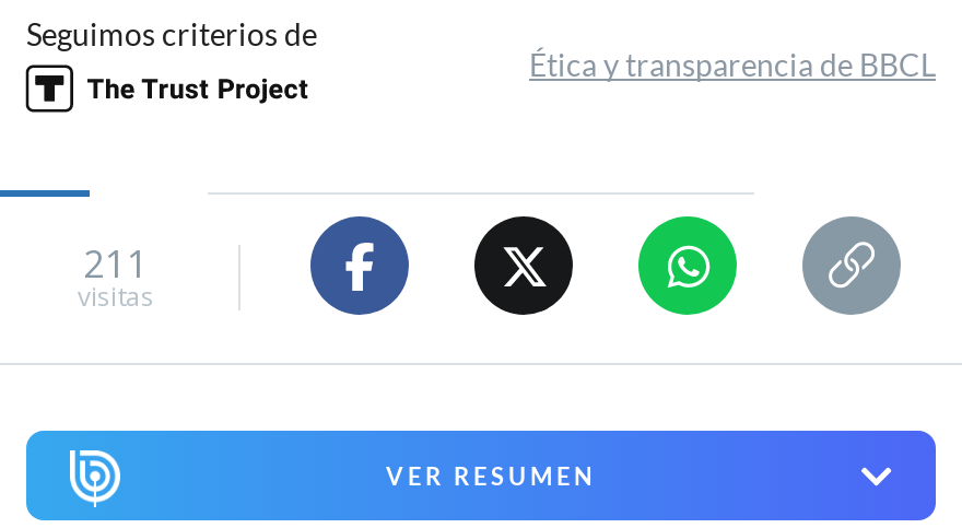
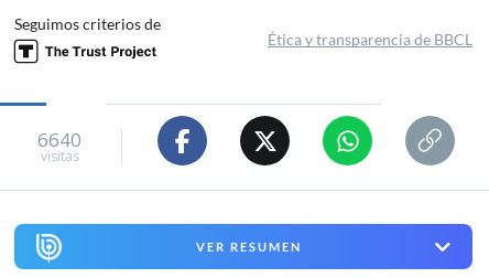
- 211
+ 6640
